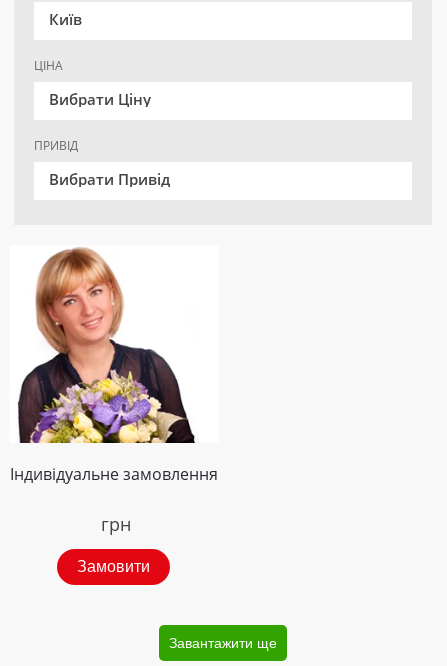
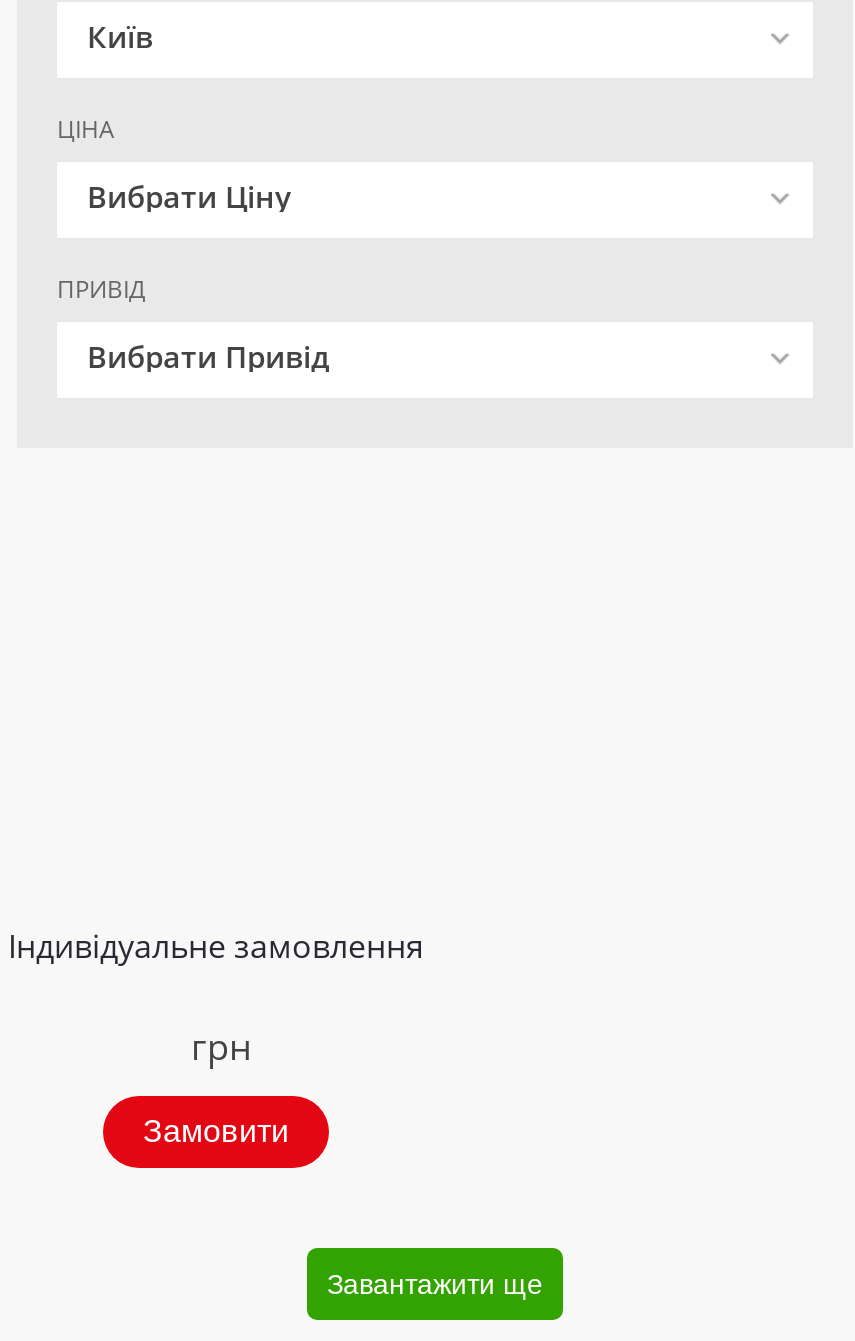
- [image]
